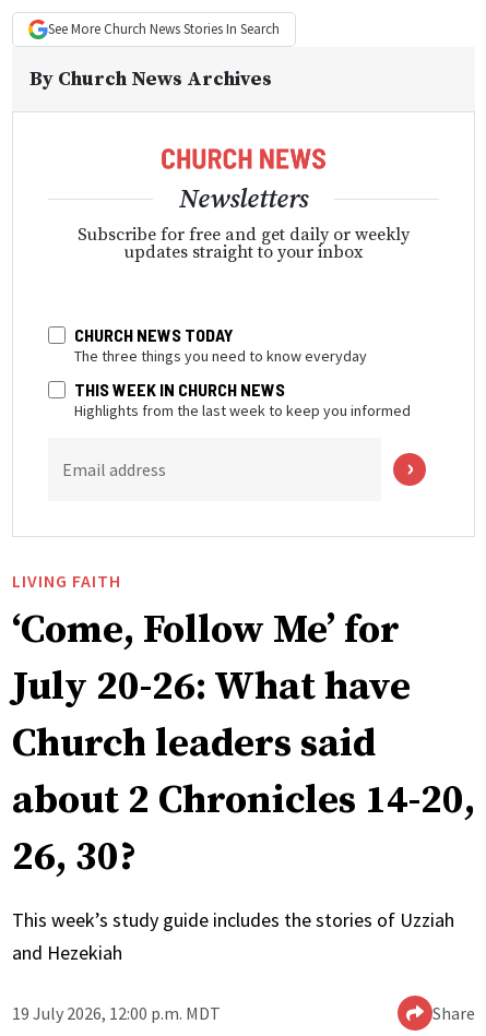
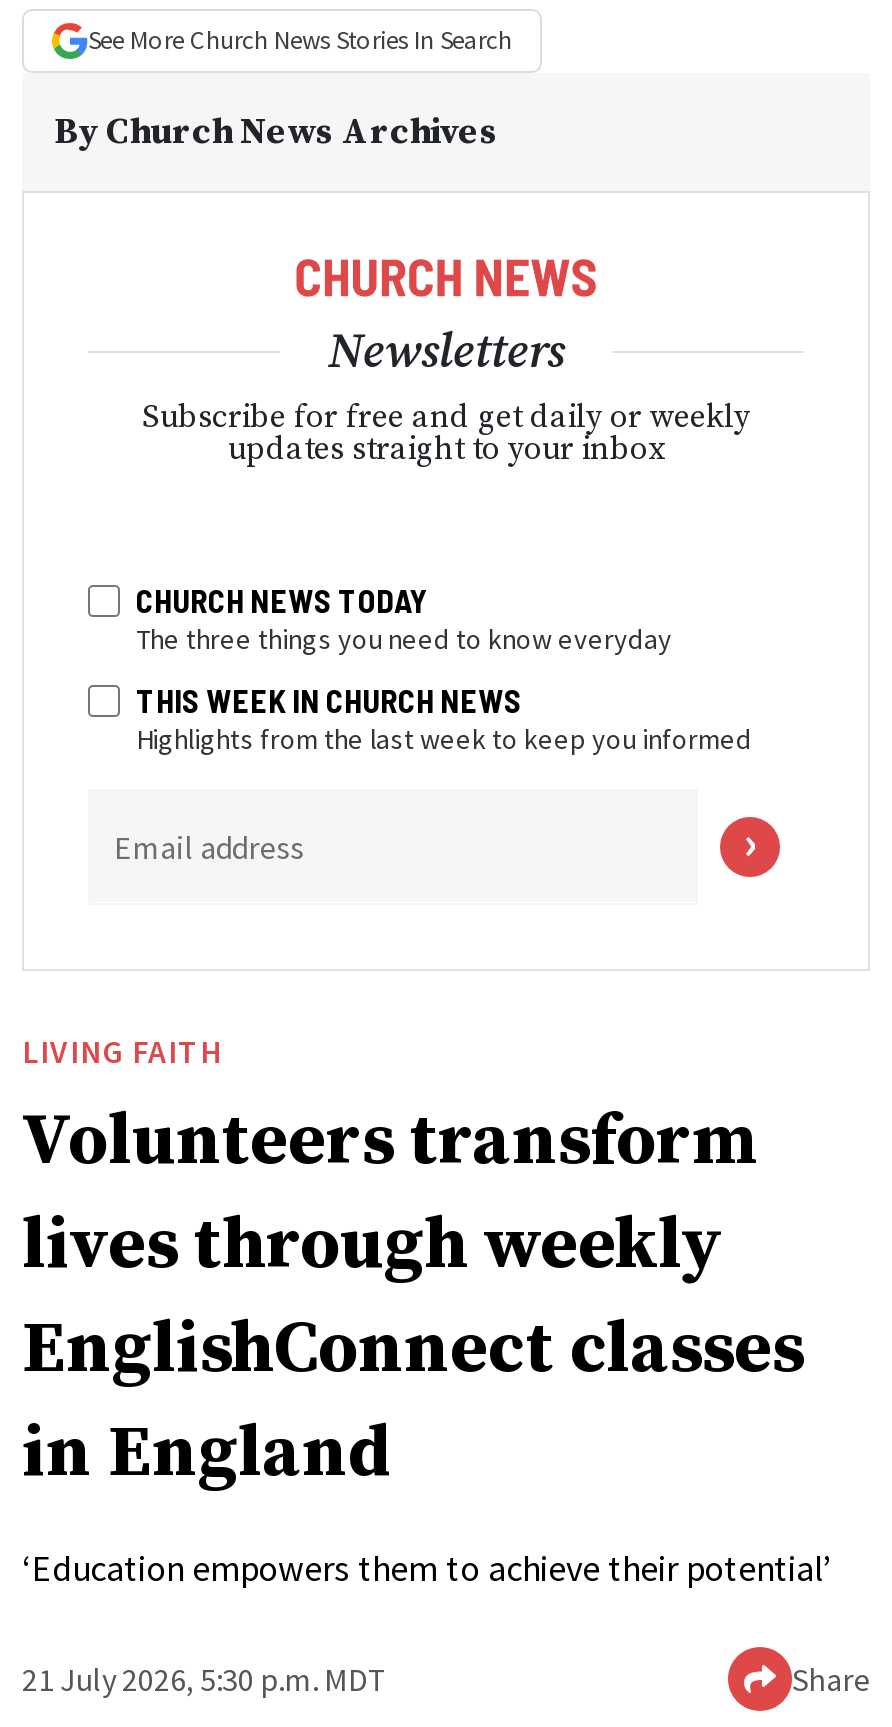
- ‘Come, Follow Me’ for
- July 20-26: What have
- Church leaders said
- about 2 Chronicles 14-20,
- 26, 30?
+ Volunteers transform
+ lives through weekly
+ EnglishConnect classes
+ in England

- This week’s study guide includes the stories of Uzziah
- and Hezekiah
+ ‘Education empowers them to achieve their potential’

- 19 July 2026, 12:00 p.m. MDT
+ 21 July 2026, 5:30 p.m. MDT
